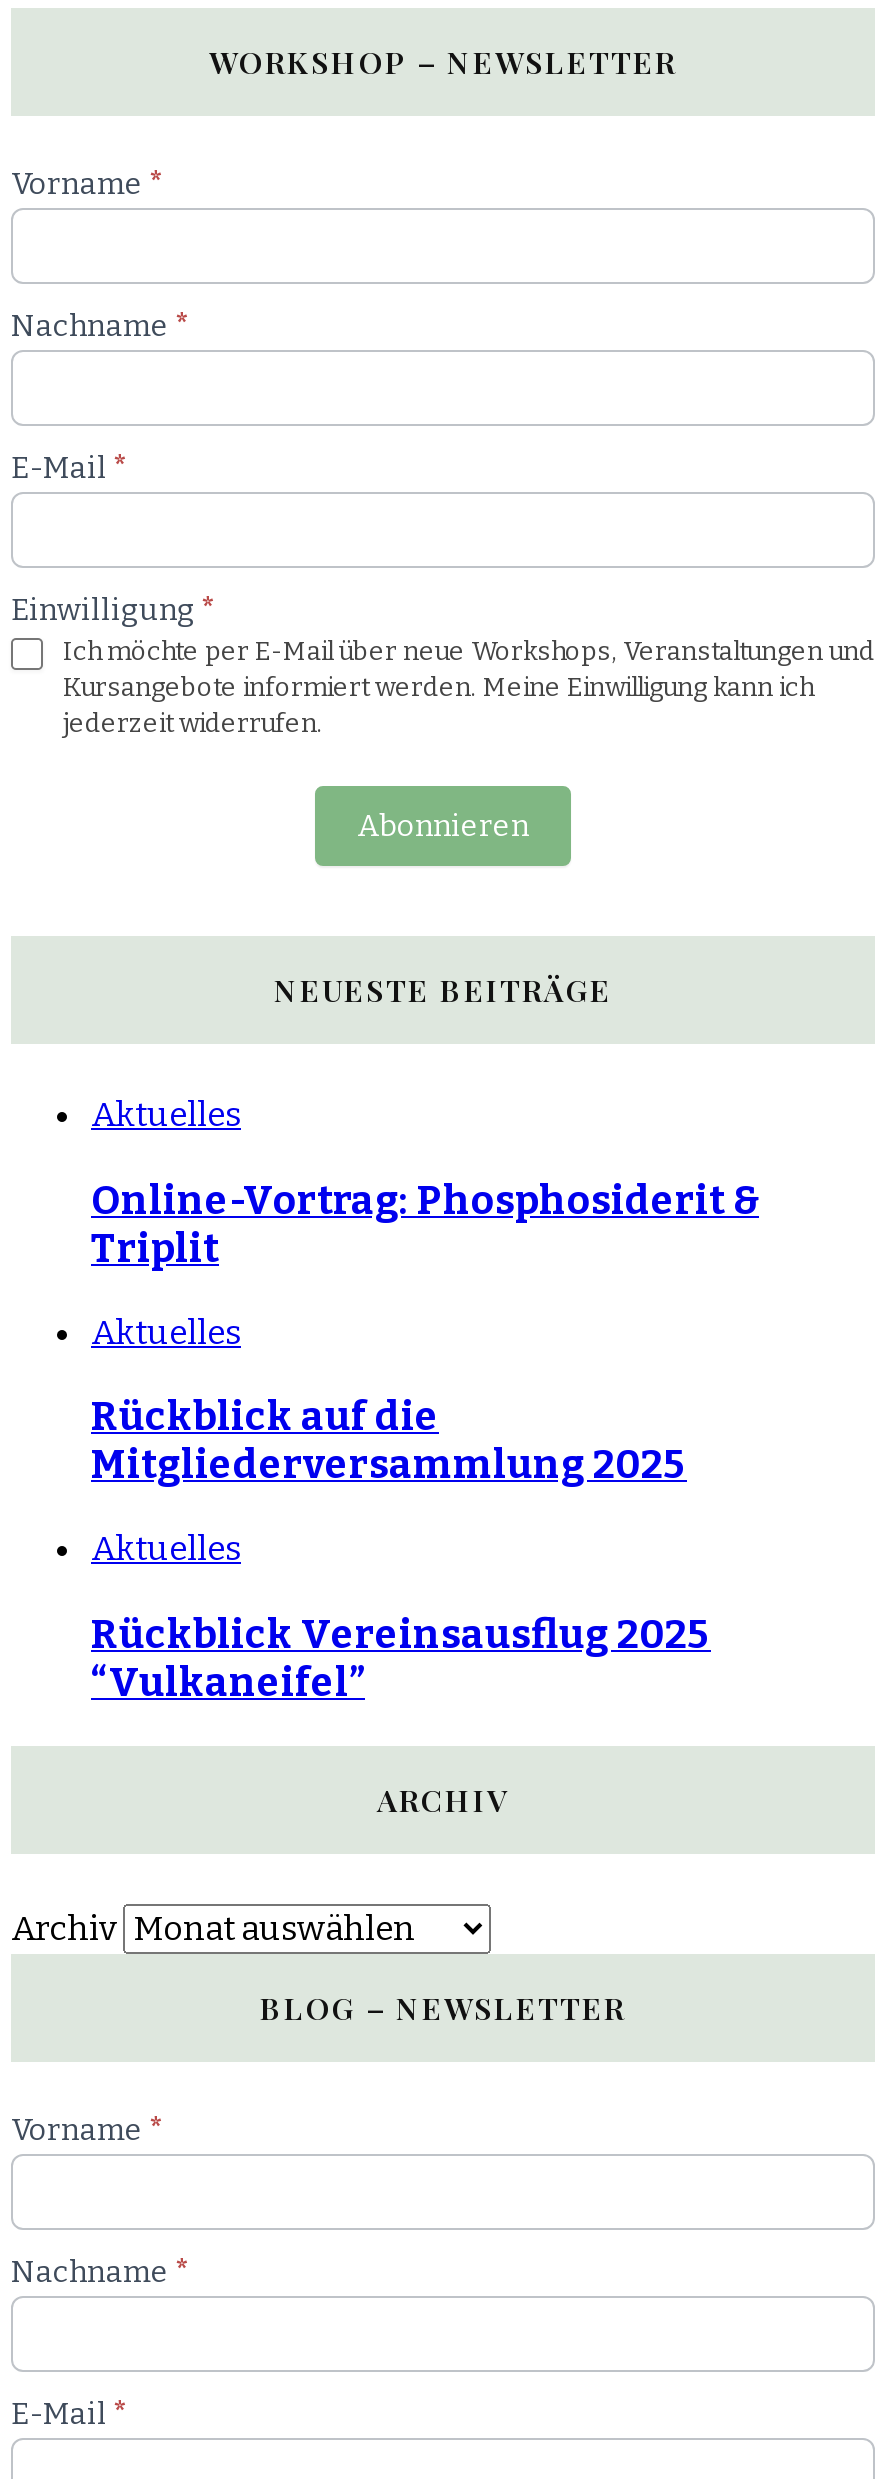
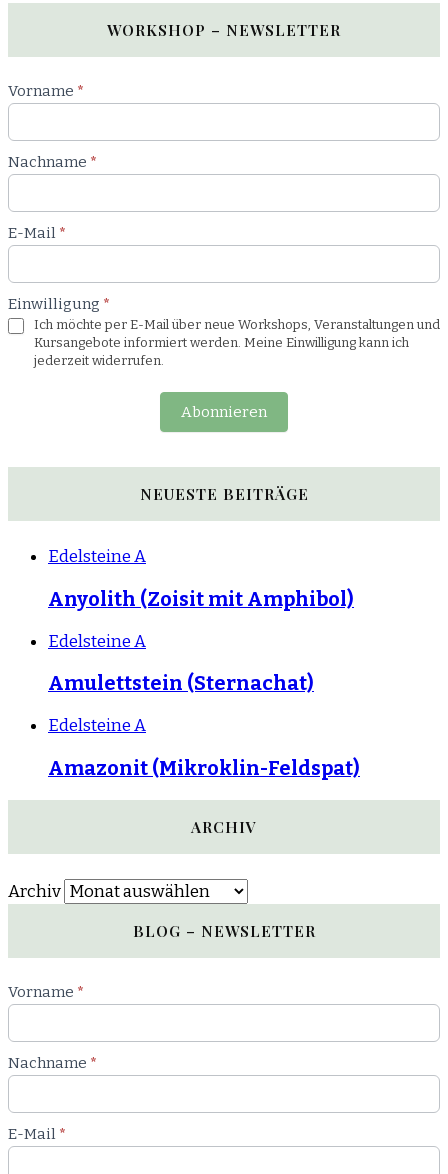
- Aktuelles
+ Edelsteine A

- Online-Vortrag: Phosphosiderit &
- Triplit
+ Anyolith (Zoisit mit Amphibol)

- Aktuelles
+ Edelsteine A

- Rückblick auf die
- Mitgliederversammlung 2025
+ Amulettstein (Sternachat)

- Aktuelles
+ Edelsteine A

- Rückblick Vereinsausflug 2025
- “Vulkaneifel”
+ Amazonit (Mikroklin-Feldspat)
